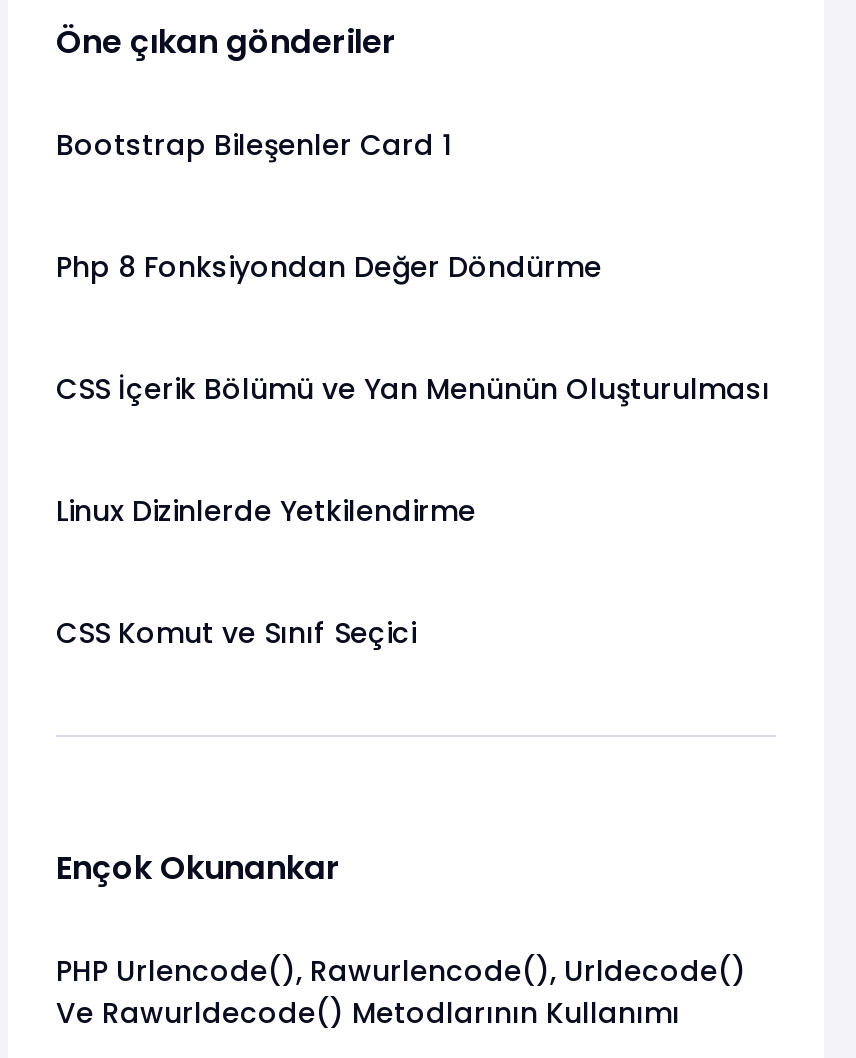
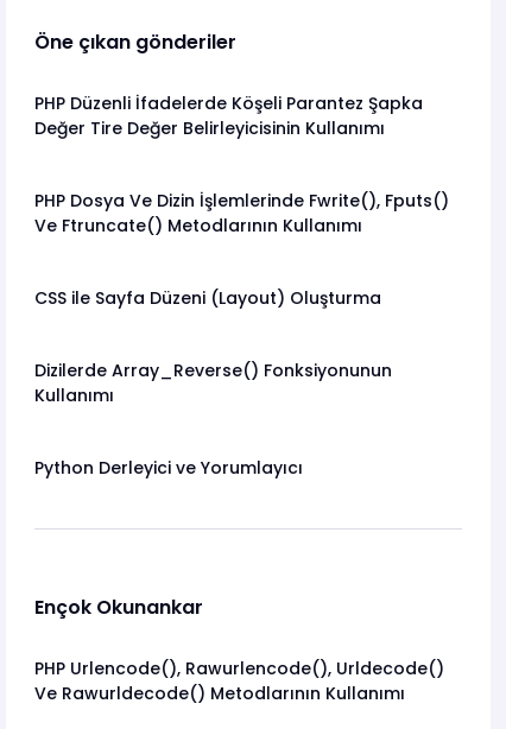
- Bootstrap Bileşenler Card 1
+ PHP Düzenli İfadelerde Köşeli Parantez Şapka
+ Değer Tire Değer Belirleyicisinin Kullanımı

- Php 8 Fonksiyondan Değer Döndürme
+ PHP Dosya Ve Dizin İşlemlerinde Fwrite(), Fputs()
+ Ve Ftruncate() Metodlarının Kullanımı

- CSS İçerik Bölümü ve Yan Menünün Oluşturulması
+ CSS ile Sayfa Düzeni (Layout) Oluşturma

- Linux Dizinlerde Yetkilendirme
+ Dizilerde Array_Reverse() Fonksiyonunun
+ Kullanımı

- CSS Komut ve Sınıf Seçici
+ Python Derleyici ve Yorumlayıcı
